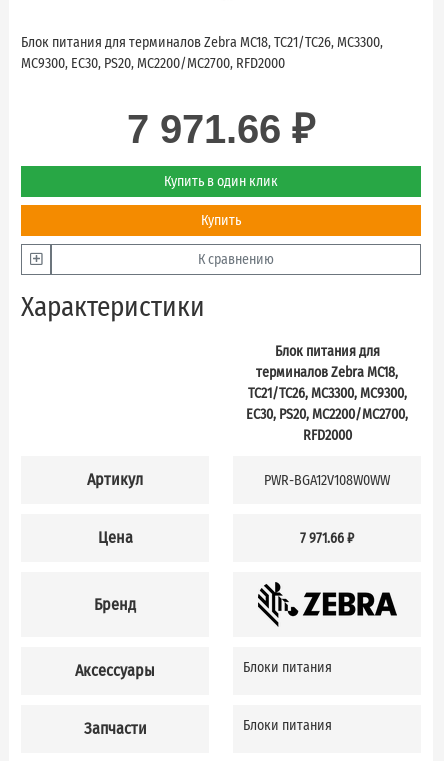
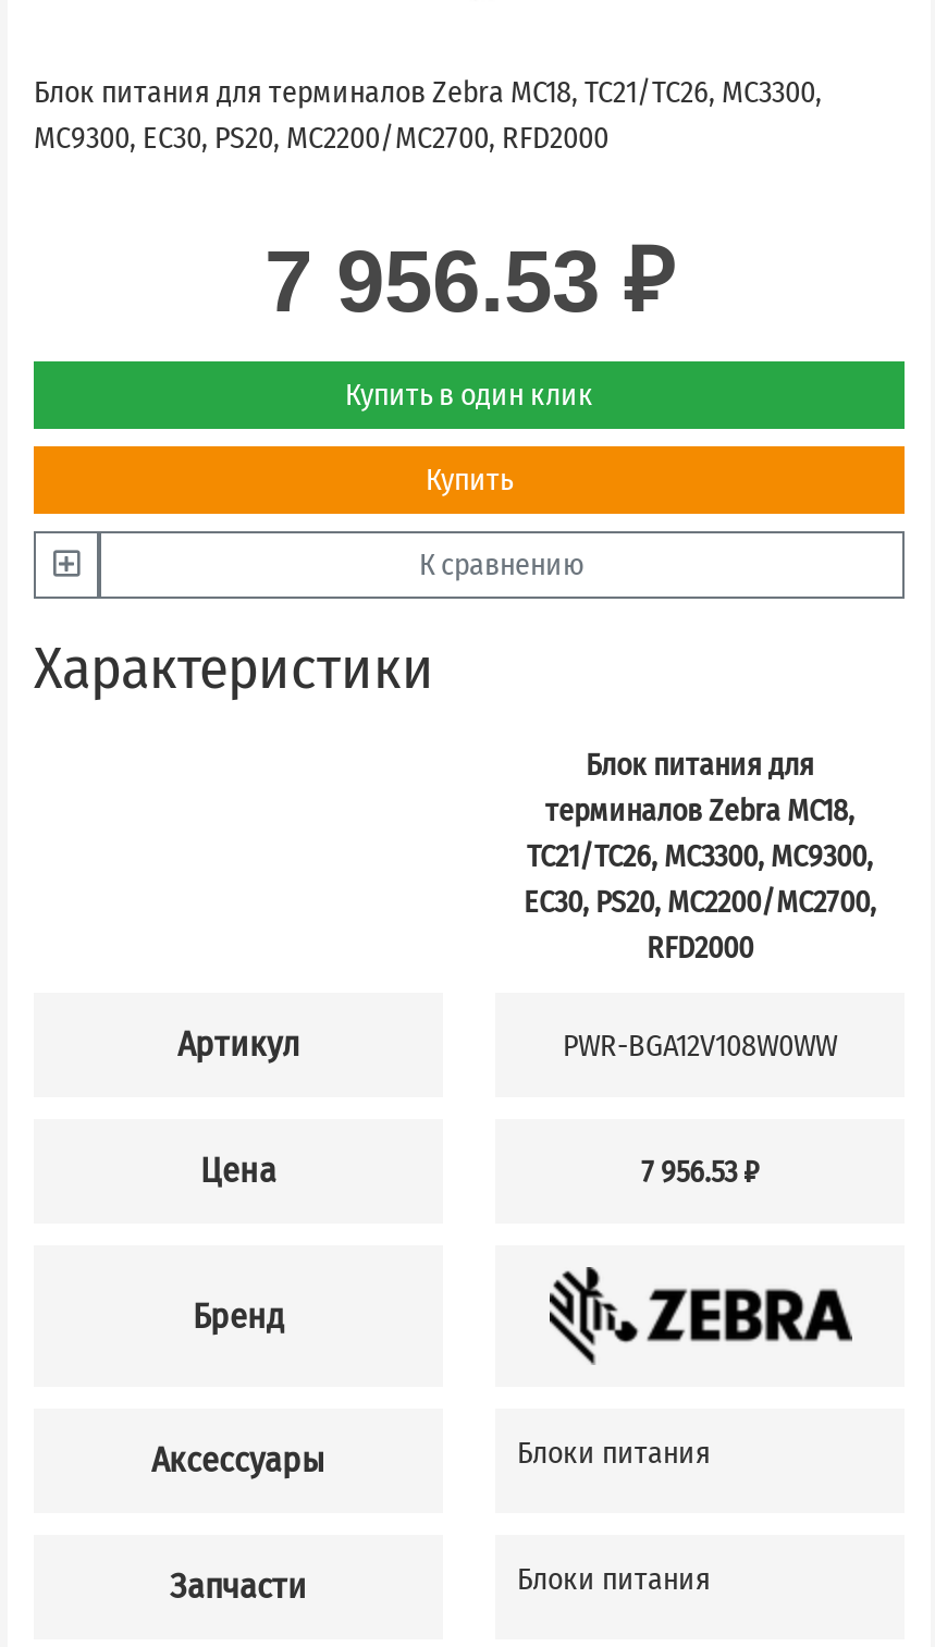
- 7 971.66 ₽
+ 7 956.53 ₽

- 7 971.66 ₽
+ 7 956.53 ₽
